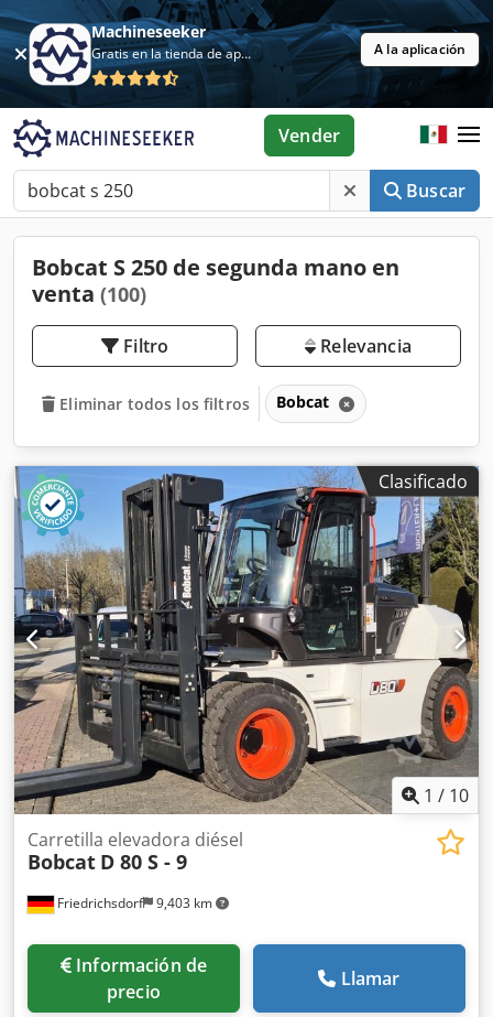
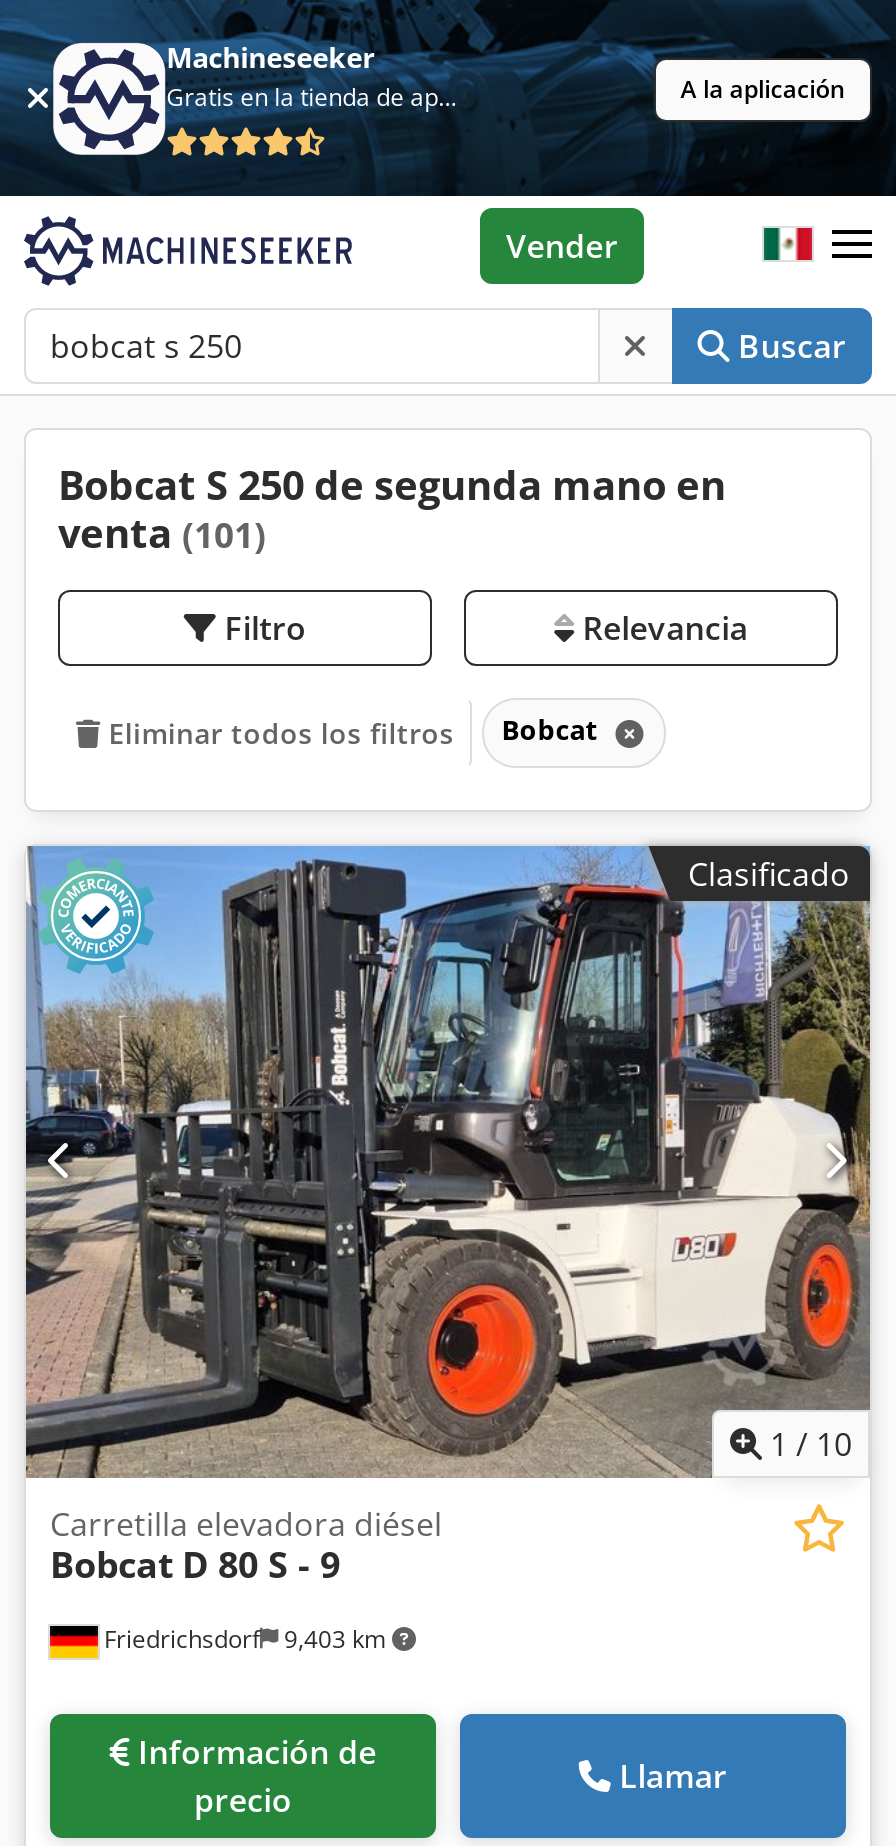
- venta (100)
+ venta (101)
